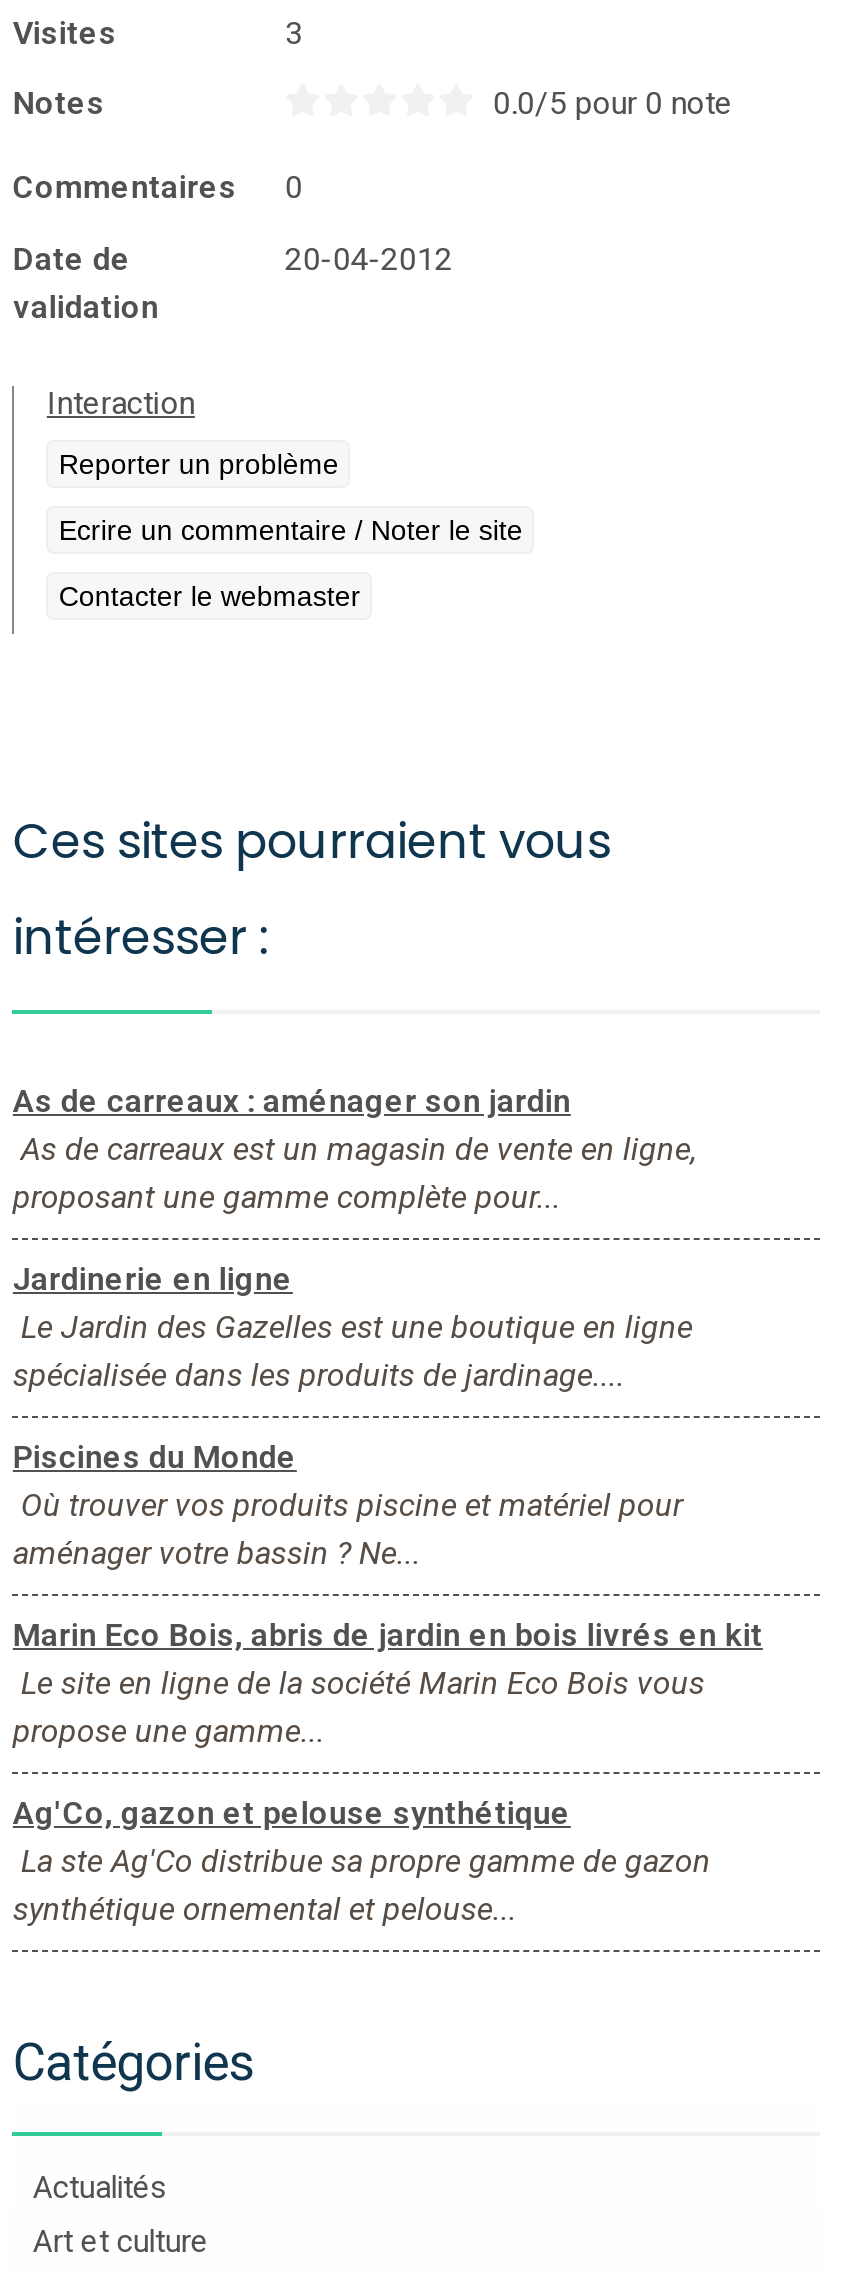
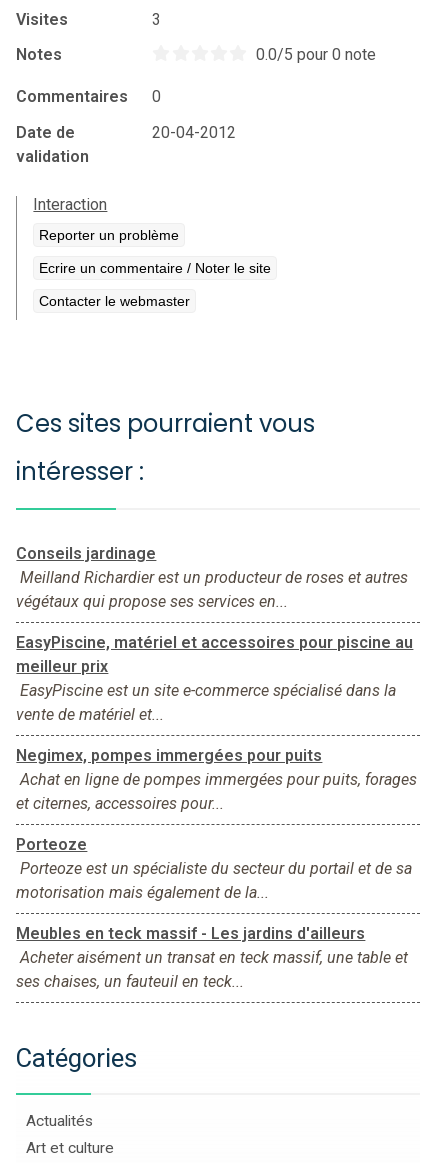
- As de carreaux : aménager son jardin
- As de carreaux est un magasin de vente en ligne,
- proposant une gamme complète pour...
+ Conseils jardinage
+ Meilland Richardier est un producteur de roses et autres
+ végétaux qui propose ses services en...

- Jardinerie en ligne
- Le Jardin des Gazelles est une boutique en ligne
- spécialisée dans les produits de jardinage....
+ EasyPiscine, matériel et accessoires pour piscine au
+ meilleur prix
+ EasyPiscine est un site e-commerce spécialisé dans la
+ vente de matériel et...

- Piscines du Monde
- Où trouver vos produits piscine et matériel pour
- aménager votre bassin ? Ne...
+ Negimex, pompes immergées pour puits
+ Achat en ligne de pompes immergées pour puits, forages
+ et citernes, accessoires pour...

- Marin Eco Bois, abris de jardin en bois livrés en kit
- Le site en ligne de la société Marin Eco Bois vous
- propose une gamme...
+ Porteoze
+ Porteoze est un spécialiste du secteur du portail et de sa
+ motorisation mais également de la...

- Ag'Co, gazon et pelouse synthétique
- La ste Ag'Co distribue sa propre gamme de gazon
- synthétique ornemental et pelouse...
+ Meubles en teck massif - Les jardins d'ailleurs
+ Acheter aisément un transat en teck massif, une table et
+ ses chaises, un fauteuil en teck...
